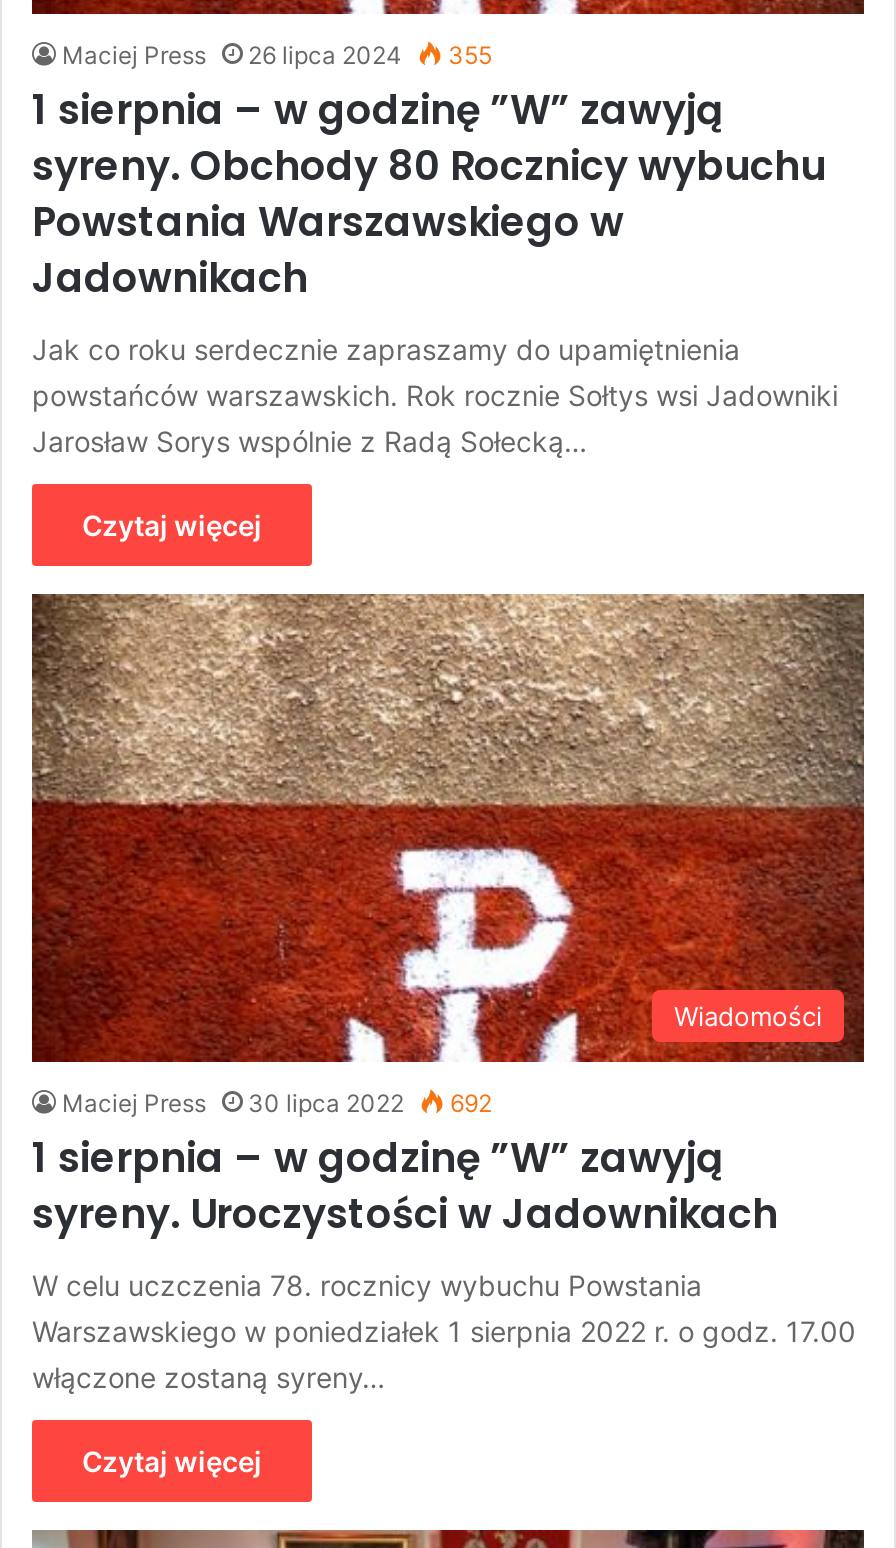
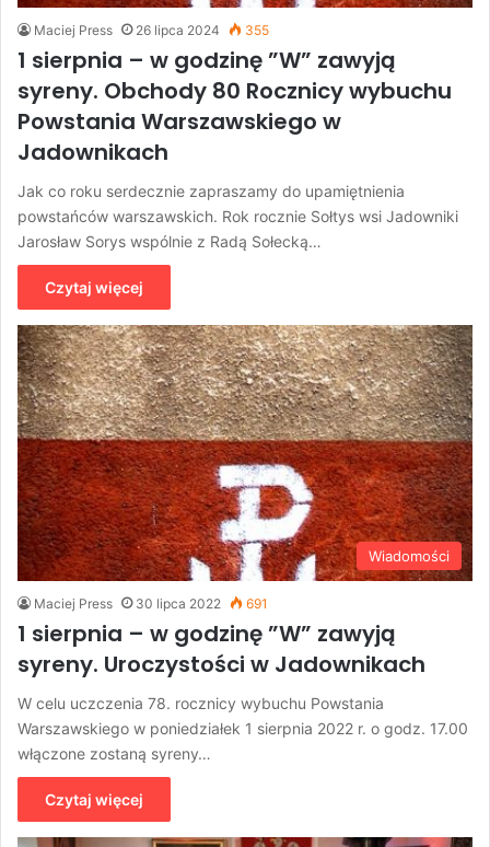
- Maciej Press 30 lipca 2022 692
+ Maciej Press 30 lipca 2022 691
